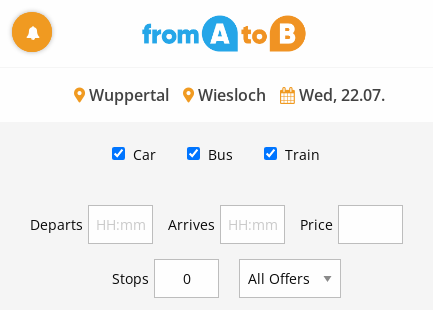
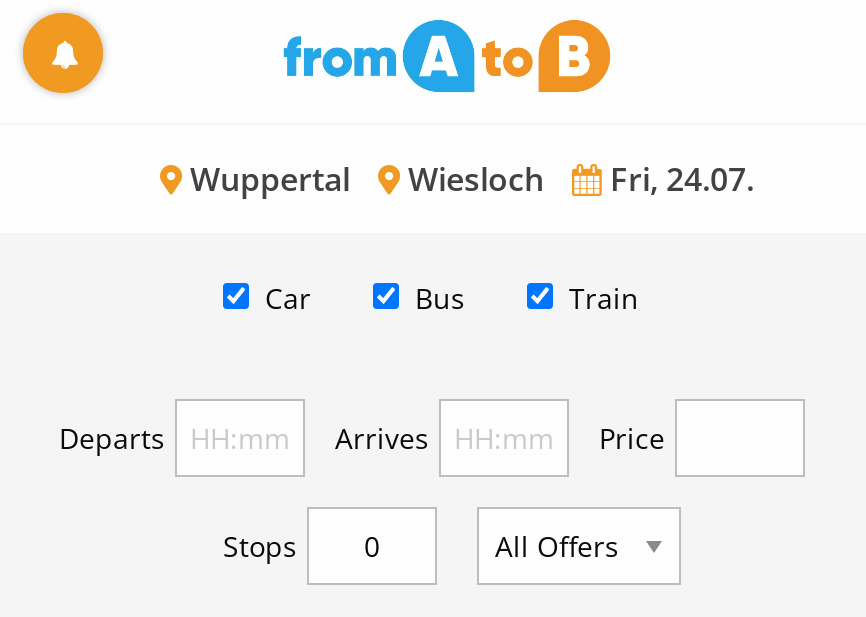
- Wuppertal Wiesloch Wed, 22.07.
+ Wuppertal Wiesloch Fri, 24.07.
